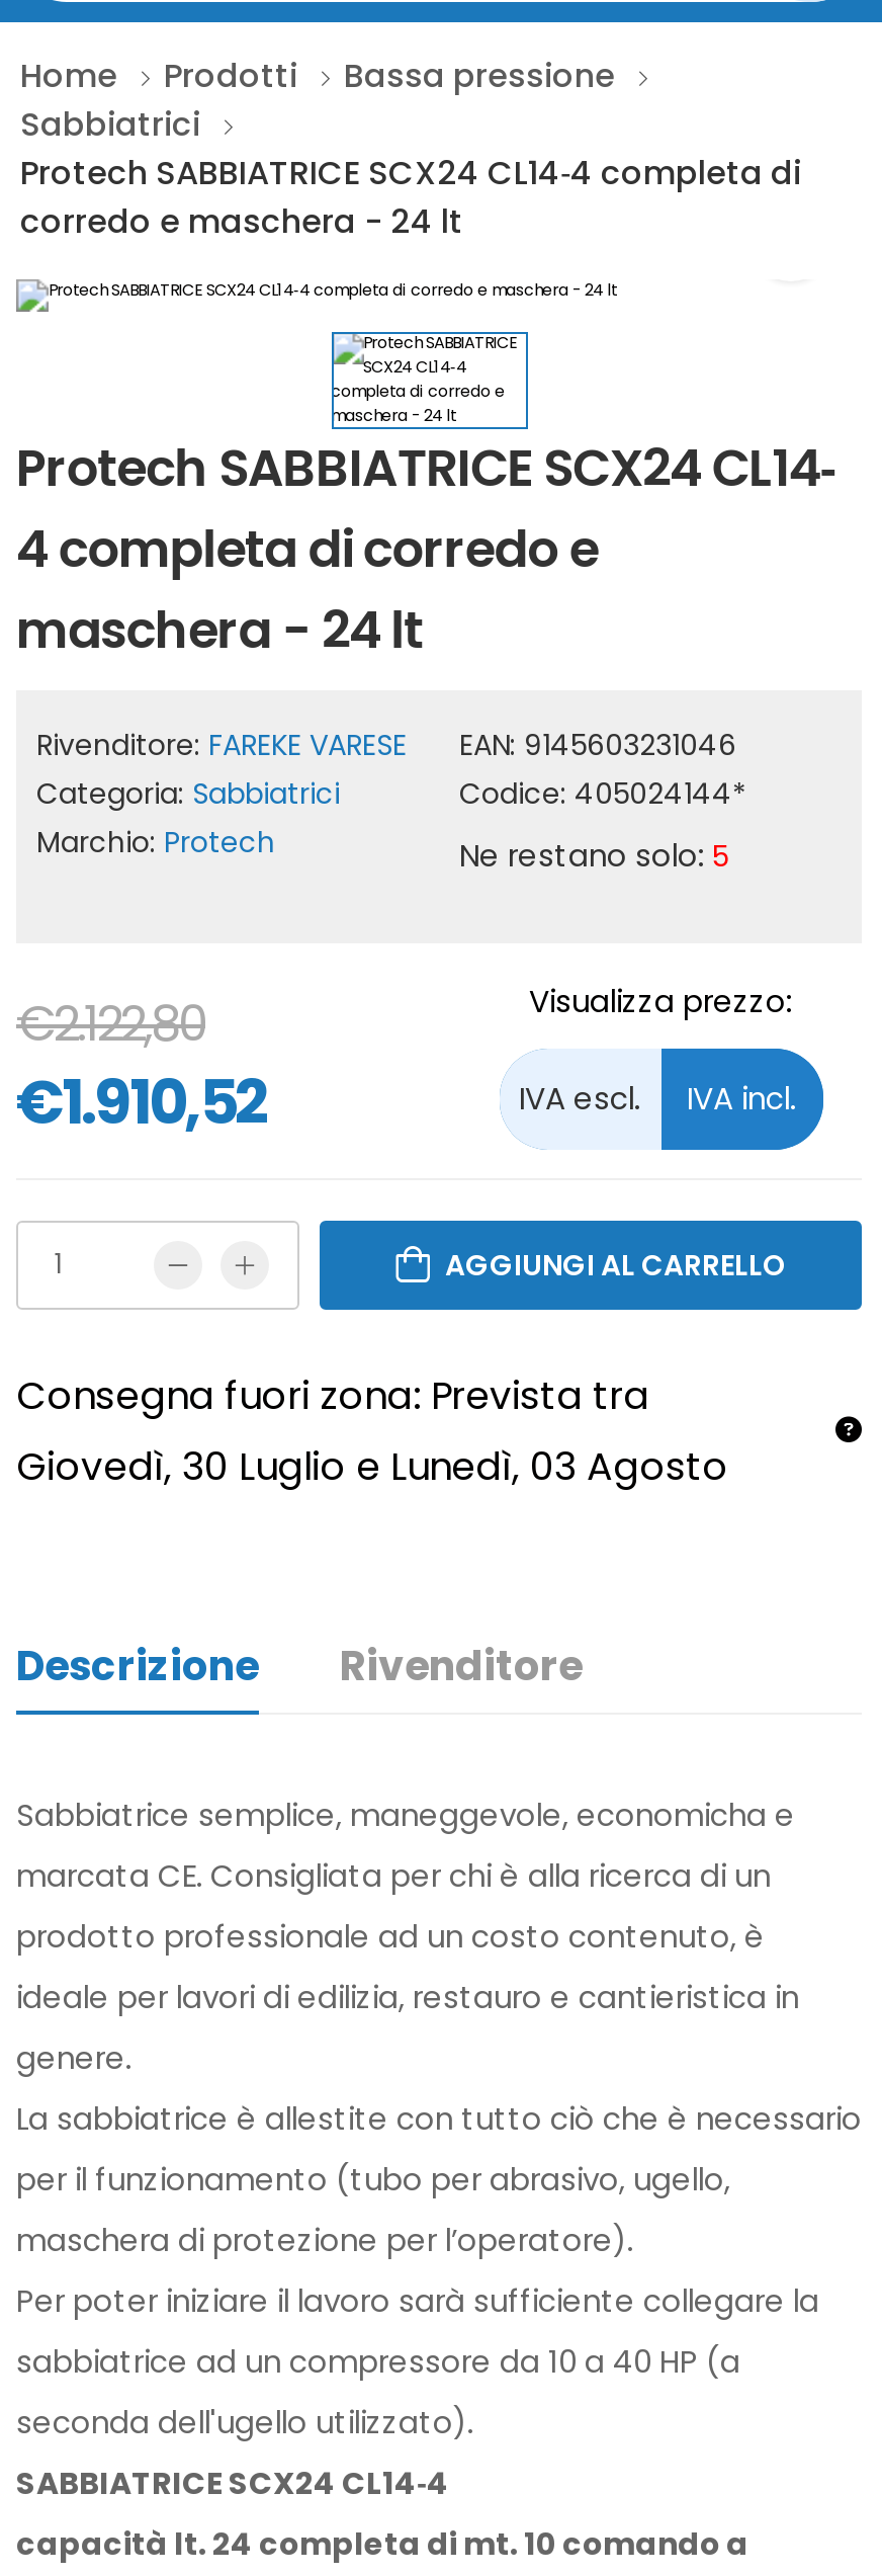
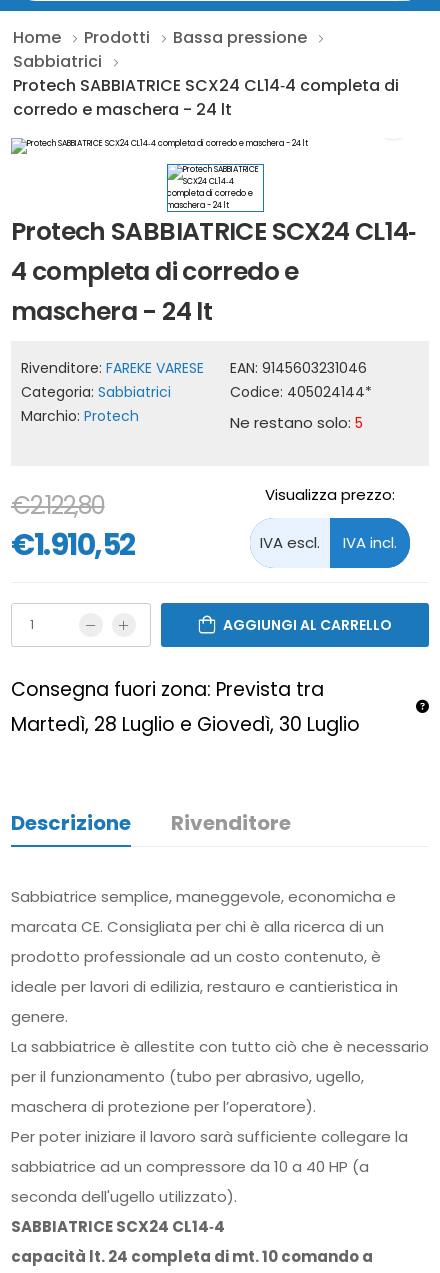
- Giovedì, 30 Luglio e Lunedì, 03 Agosto
+ Martedì, 28 Luglio e Giovedì, 30 Luglio
